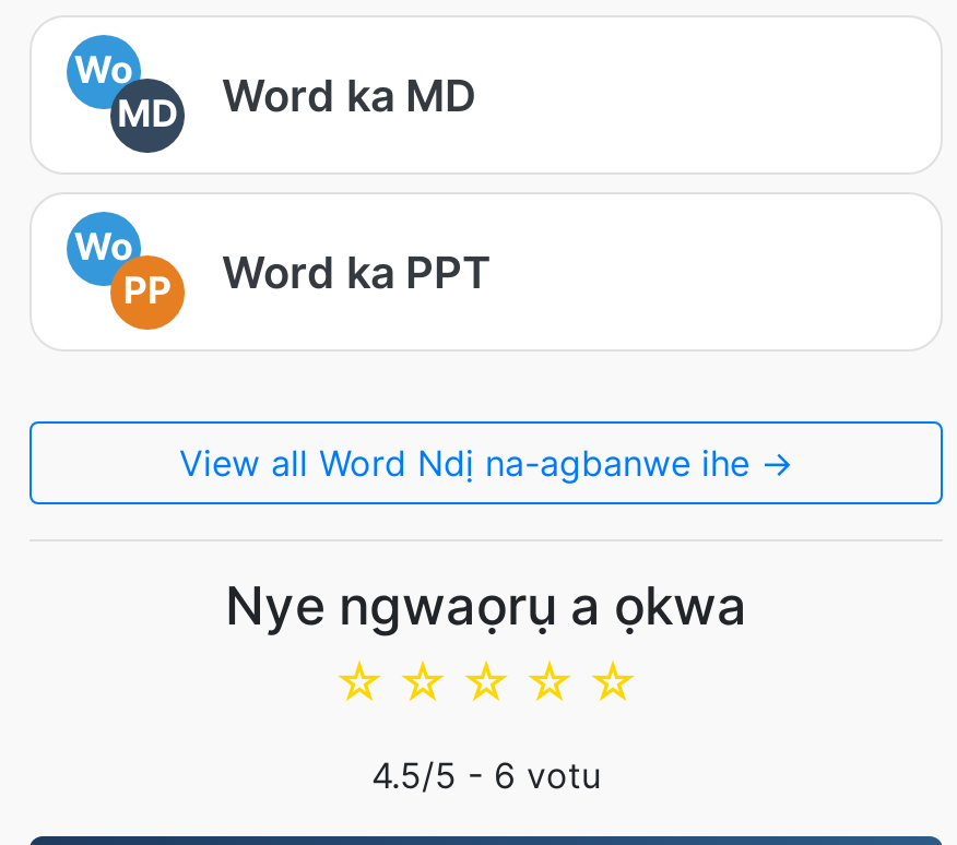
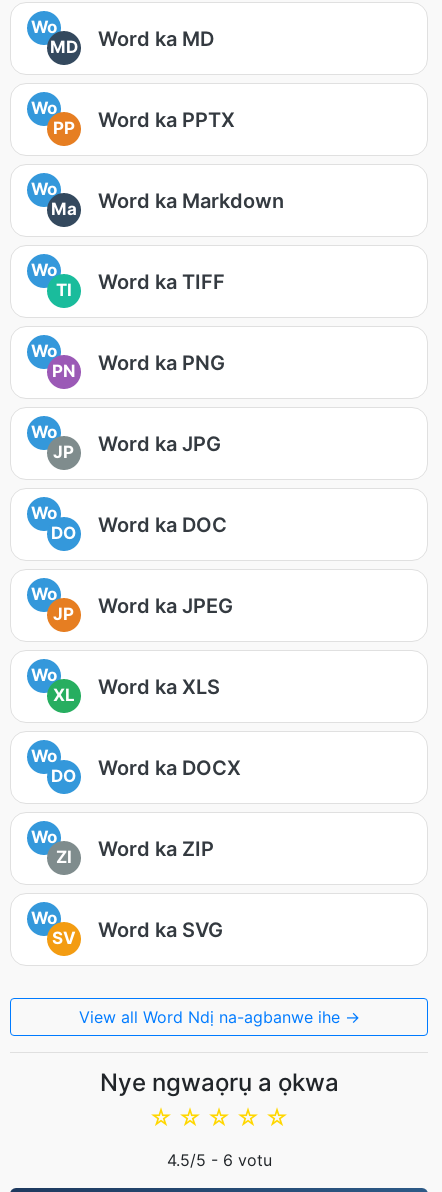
- Word ka PPT
+ Word ka PPTX
+ Wo
+ Ma
+ Word ka Markdown
+ Wo
+ TI
+ Word ka TIFF
+ Wo
+ PN
+ Word ka PNG
+ Wo
+ JP
+ Word ka JPG
+ Wo
+ DO
+ Word ka DOC
+ Wo
+ JP
+ Word ka JPEG
+ Wo
+ XL
+ Word ka XLS
+ Wo
+ DO
+ Word ka DOCX
+ Wo
+ ZI
+ Word ka ZIP
+ Wo
+ SV
+ Word ka SVG
